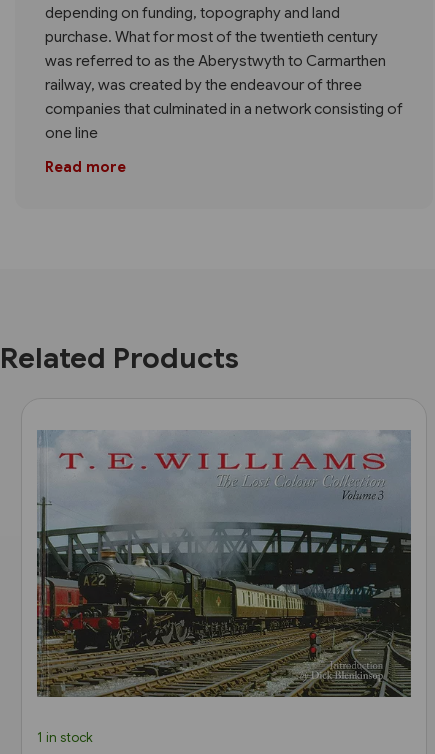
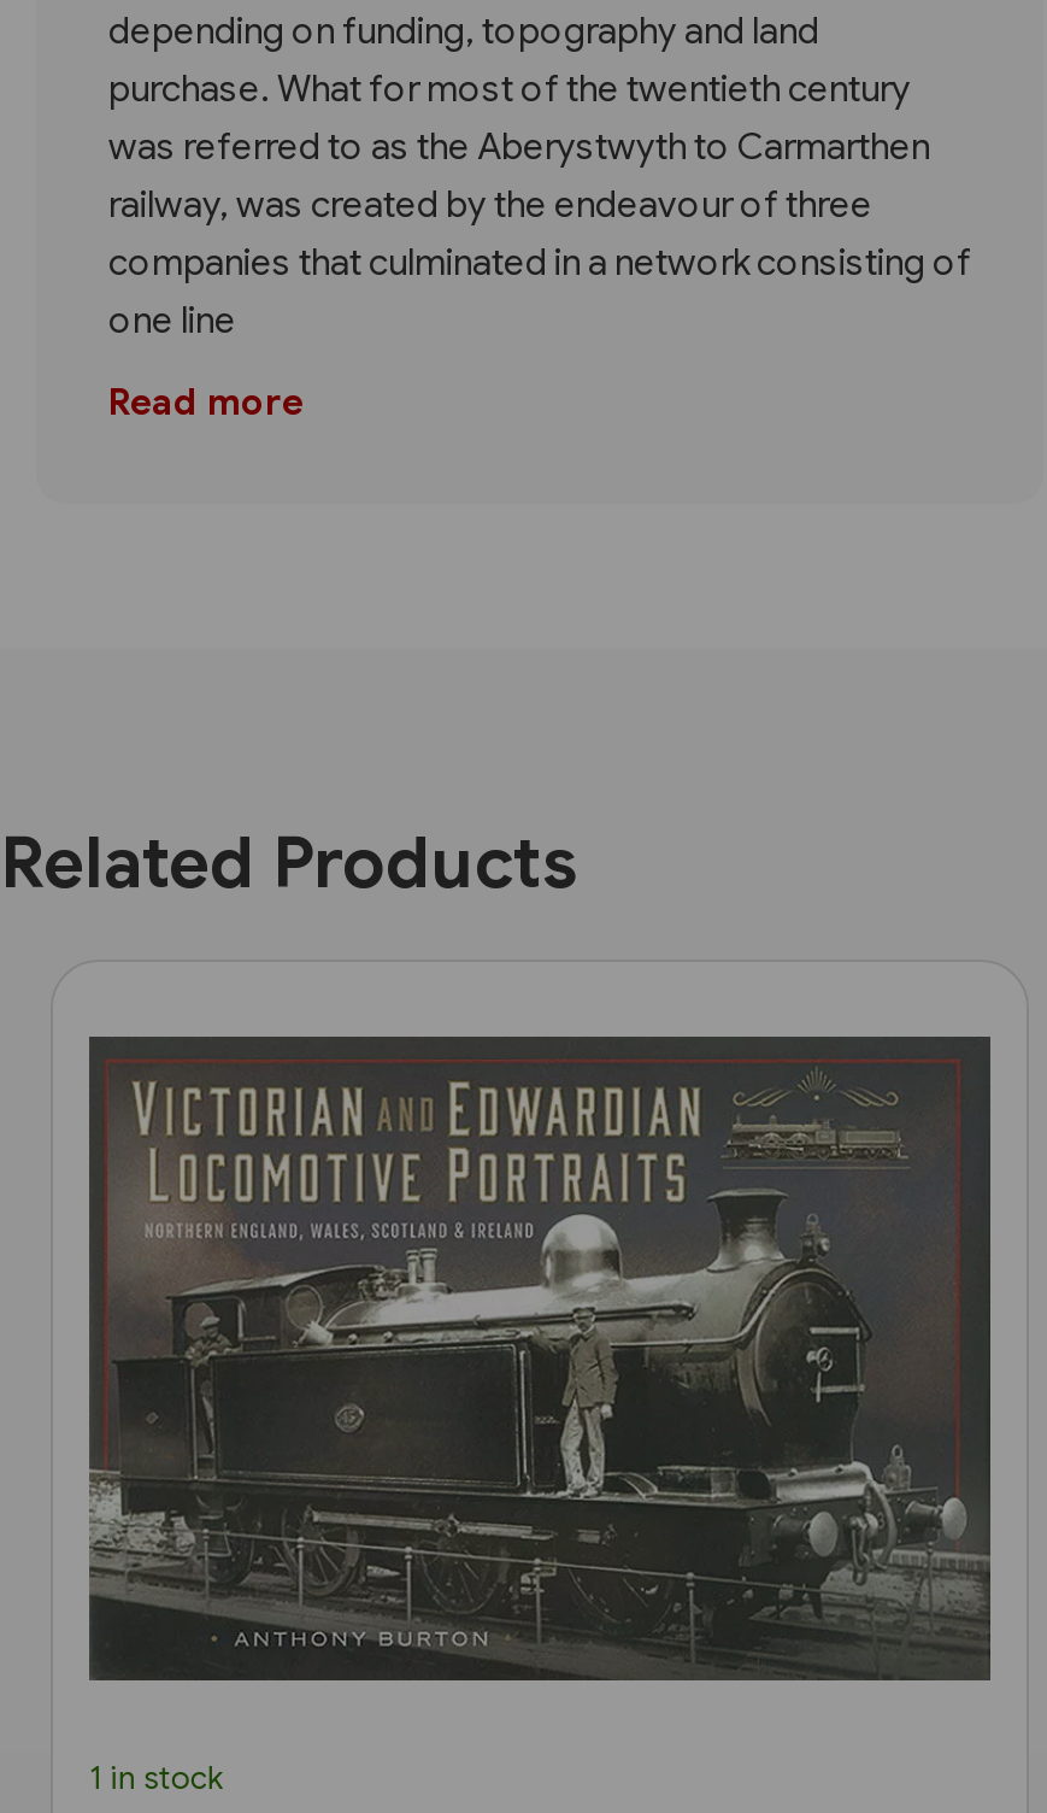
- [image]
+ [image]
